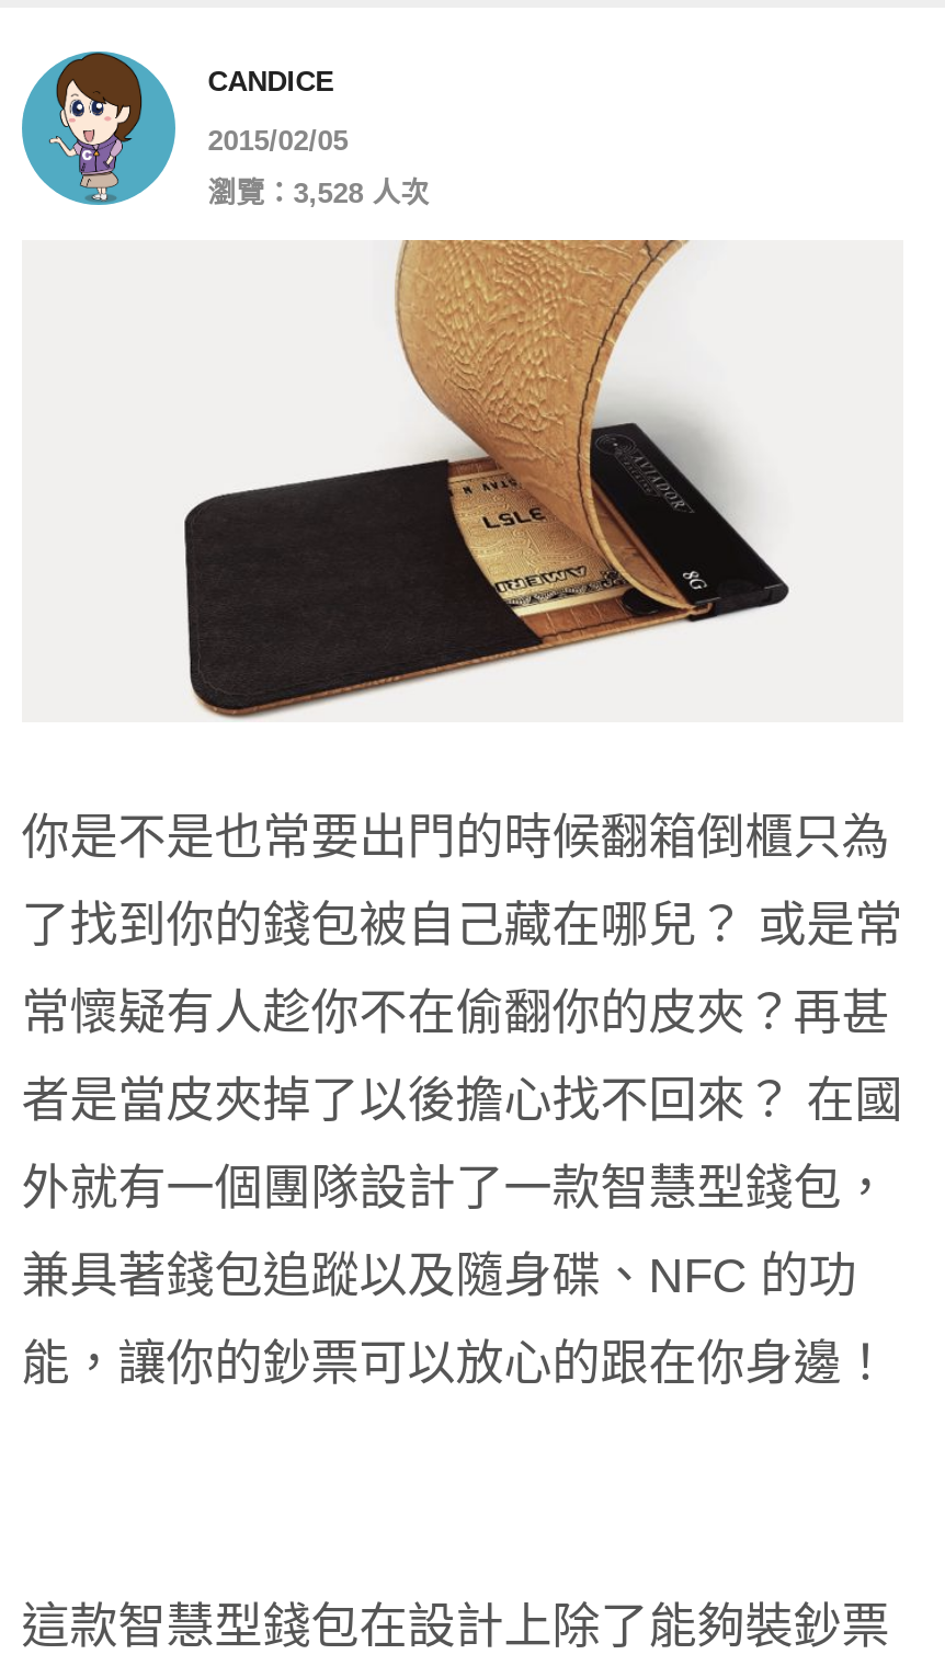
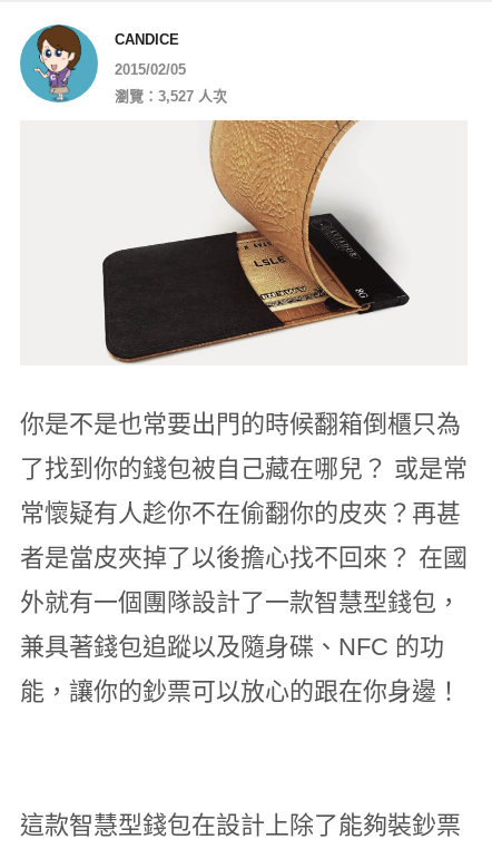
- 瀏覽：3,528 人次
+ 瀏覽：3,527 人次
